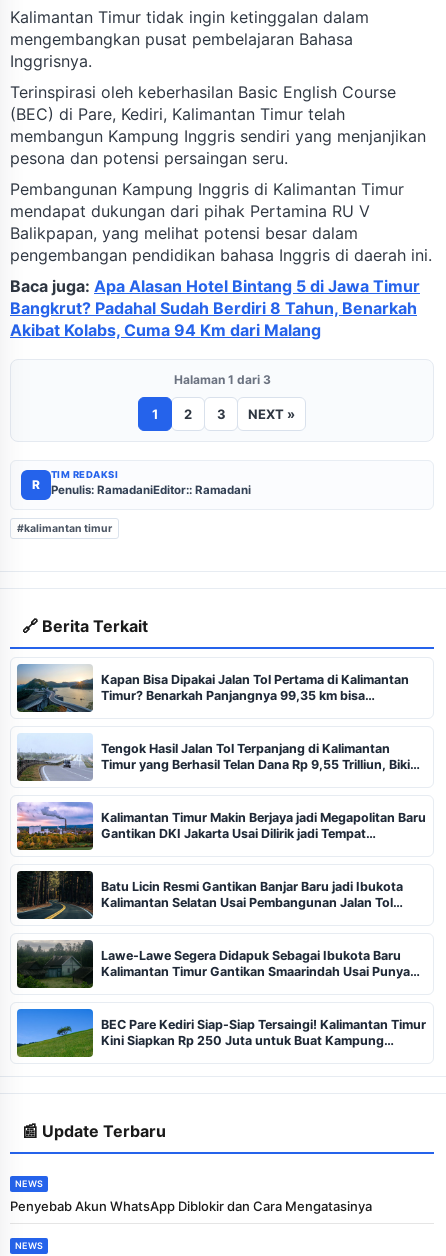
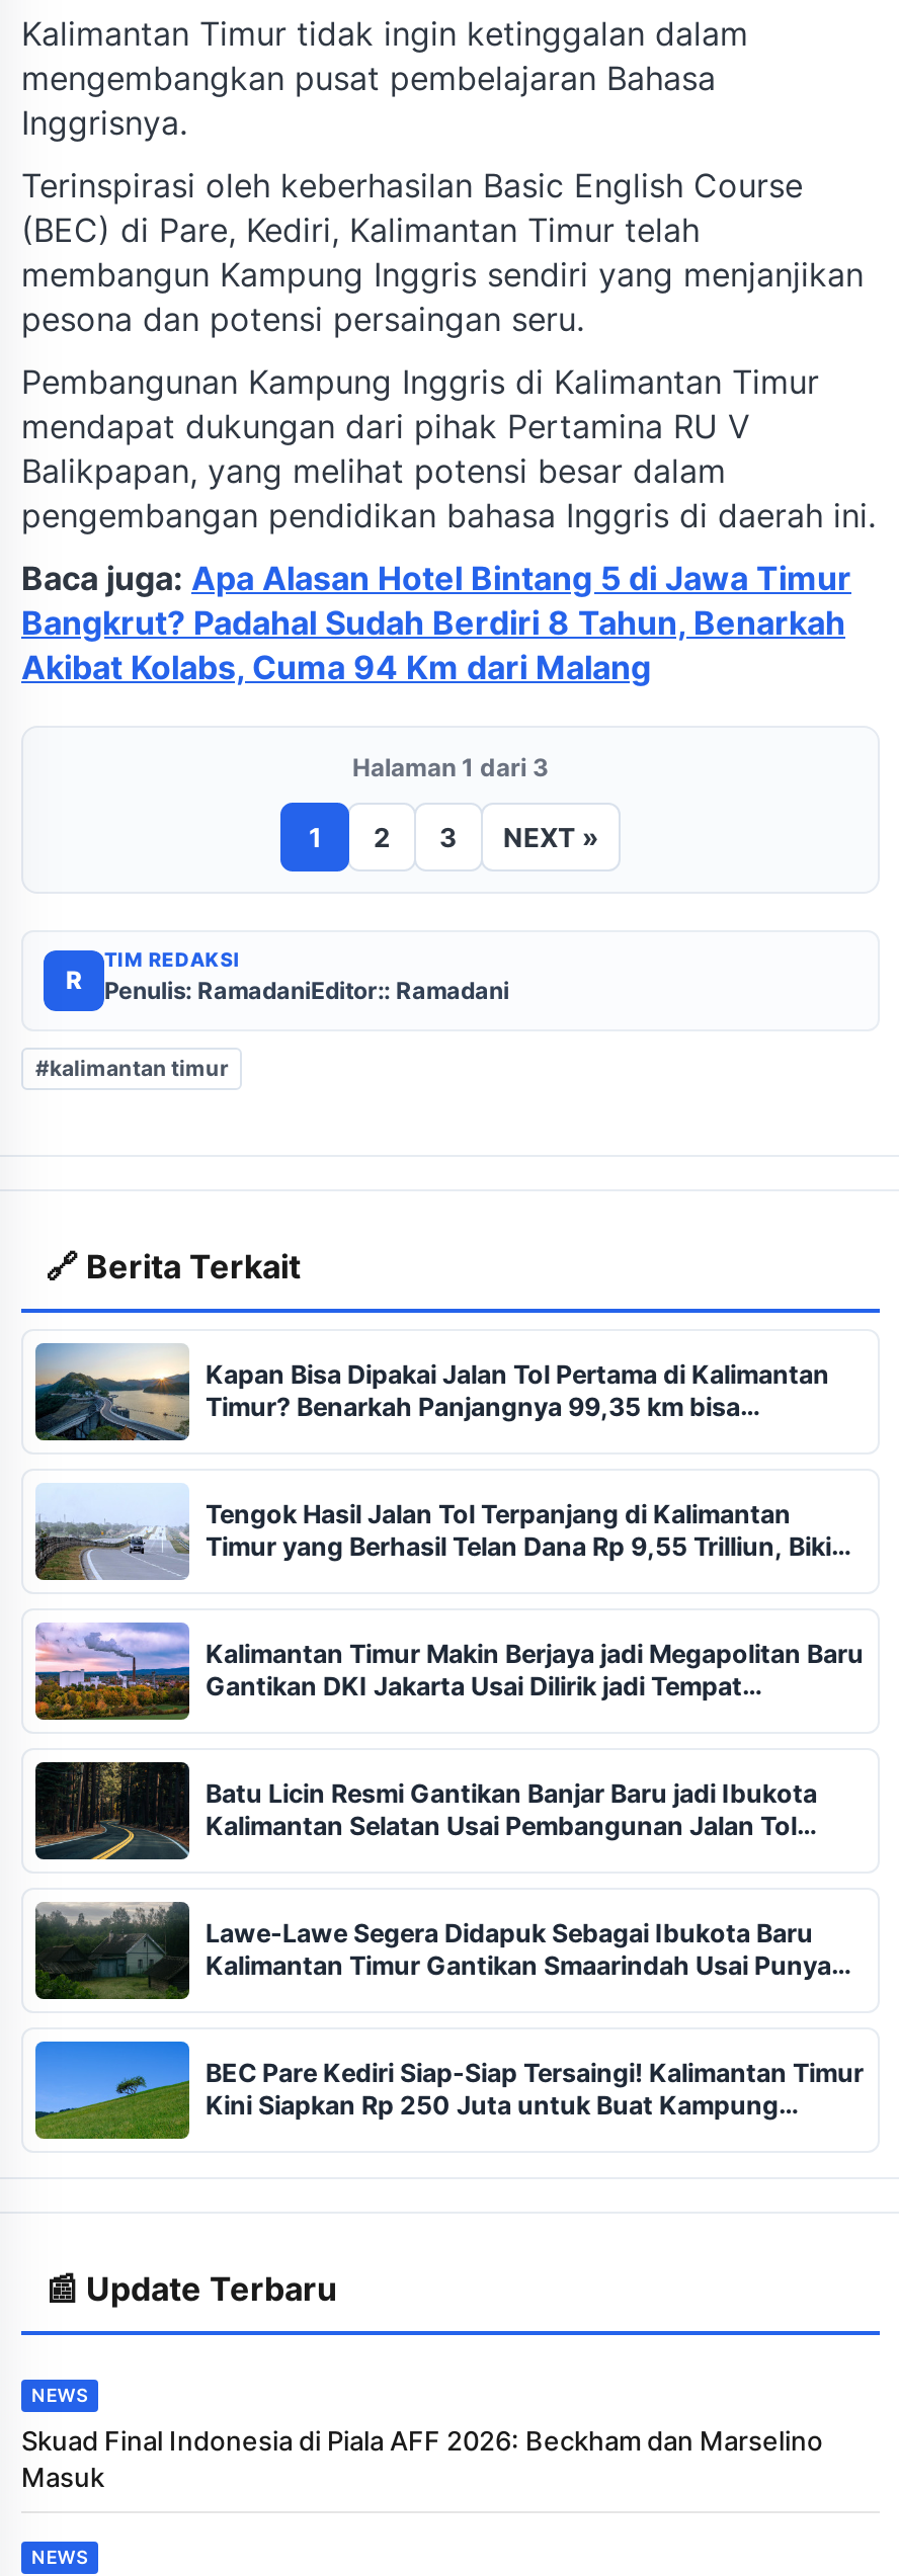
- Penyebab Akun WhatsApp Diblokir dan Cara Mengatasinya
+ Skuad Final Indonesia di Piala AFF 2026: Beckham dan Marselino
+ Masuk
